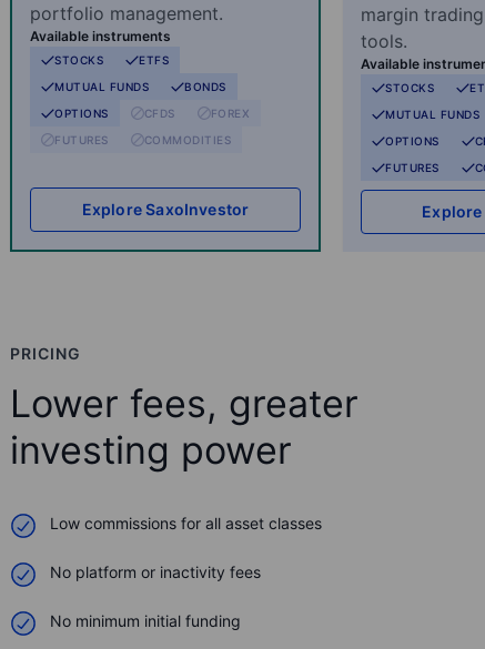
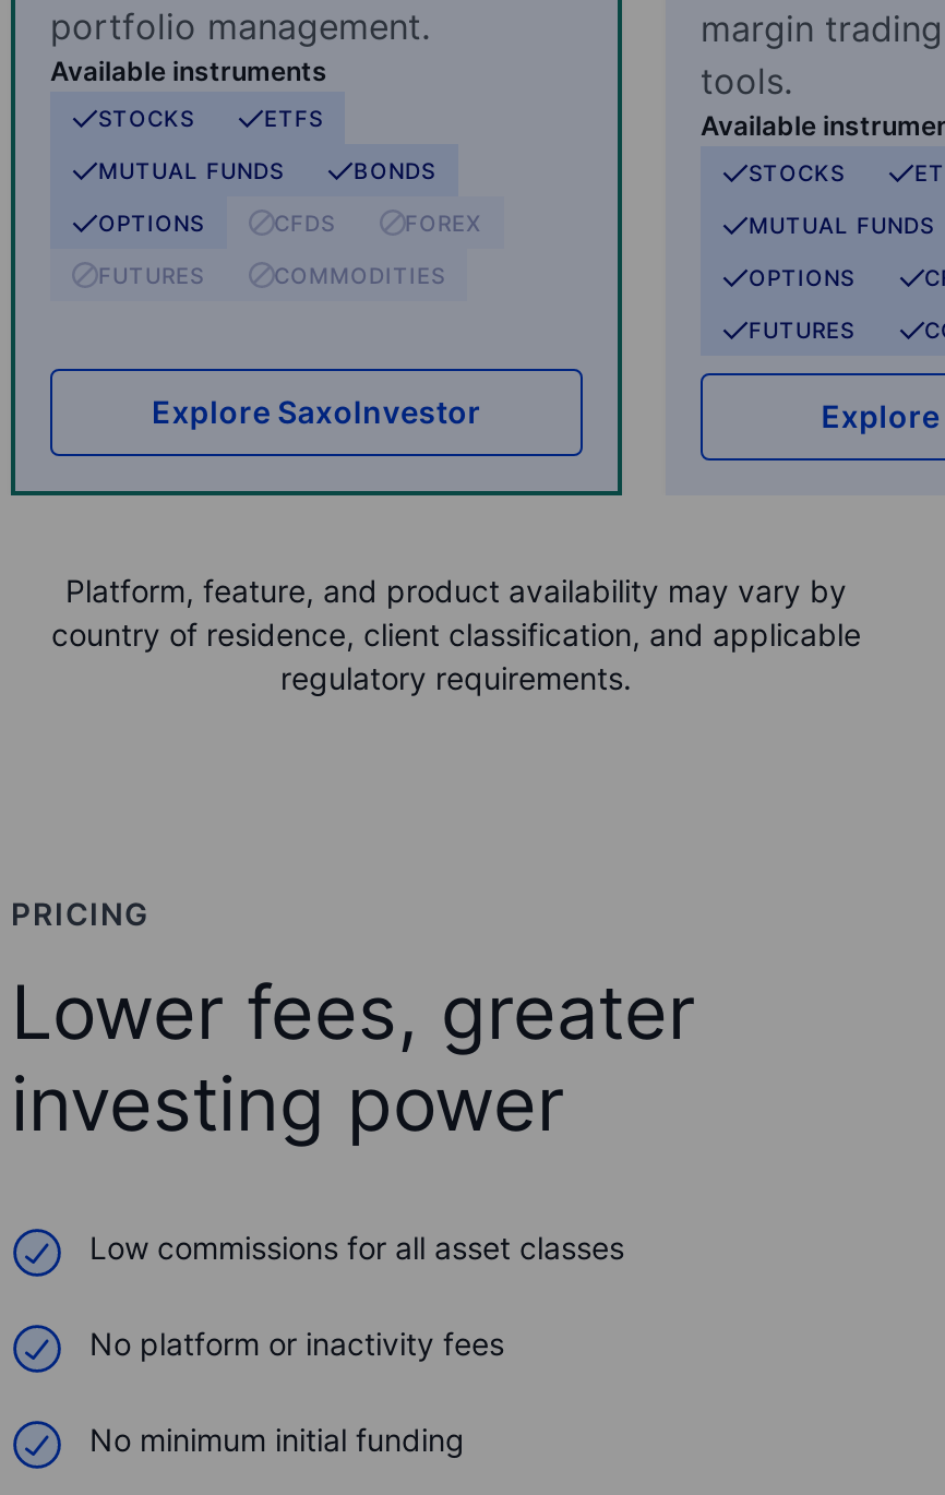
+ Platform, feature, and product availability may vary by
+ country of residence, client classification, and applicable
+ regulatory requirements.
